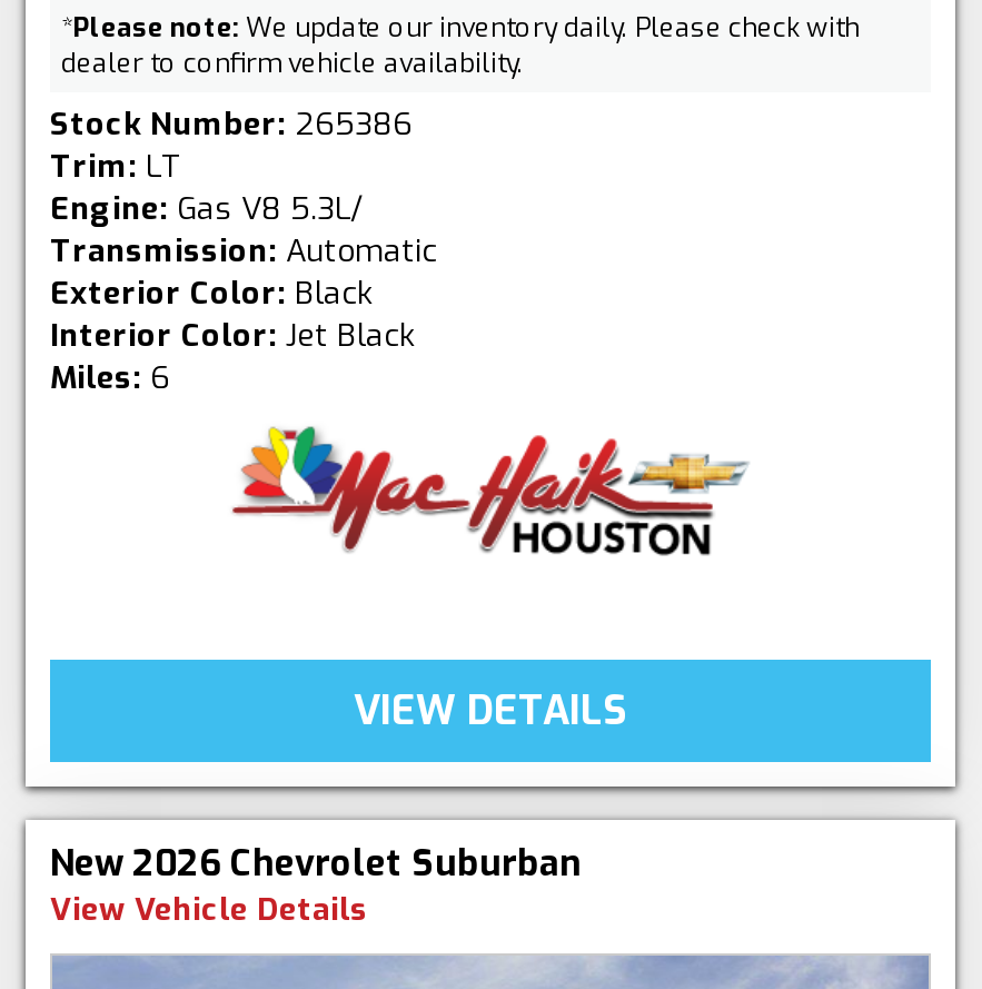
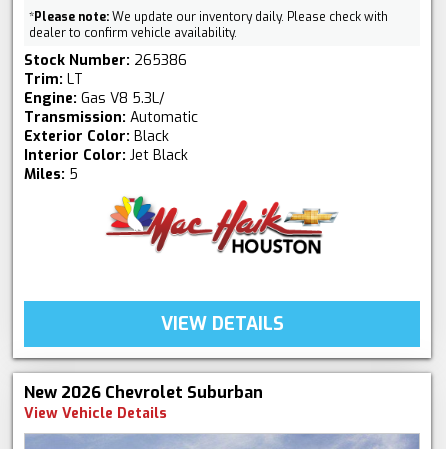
- Miles: 6
+ Miles: 5
